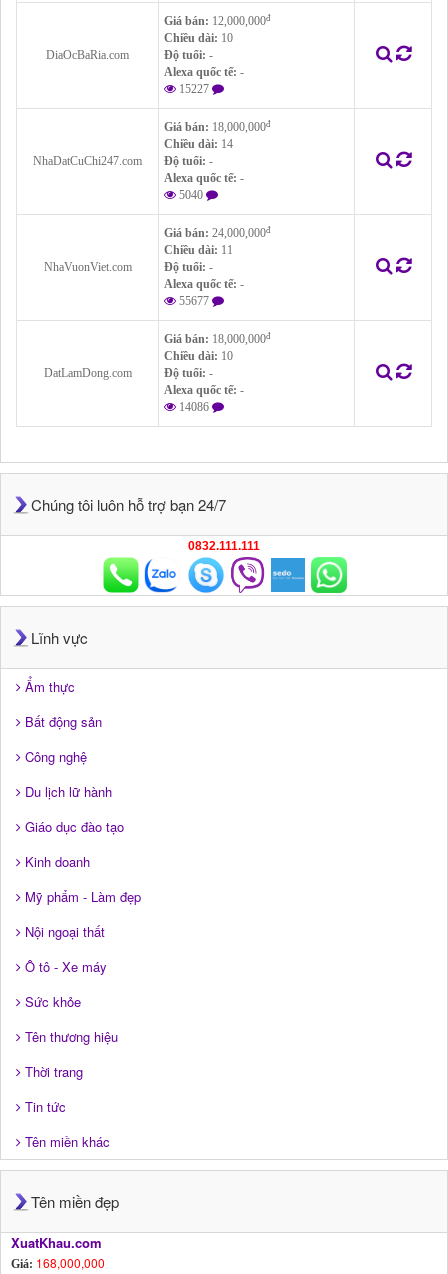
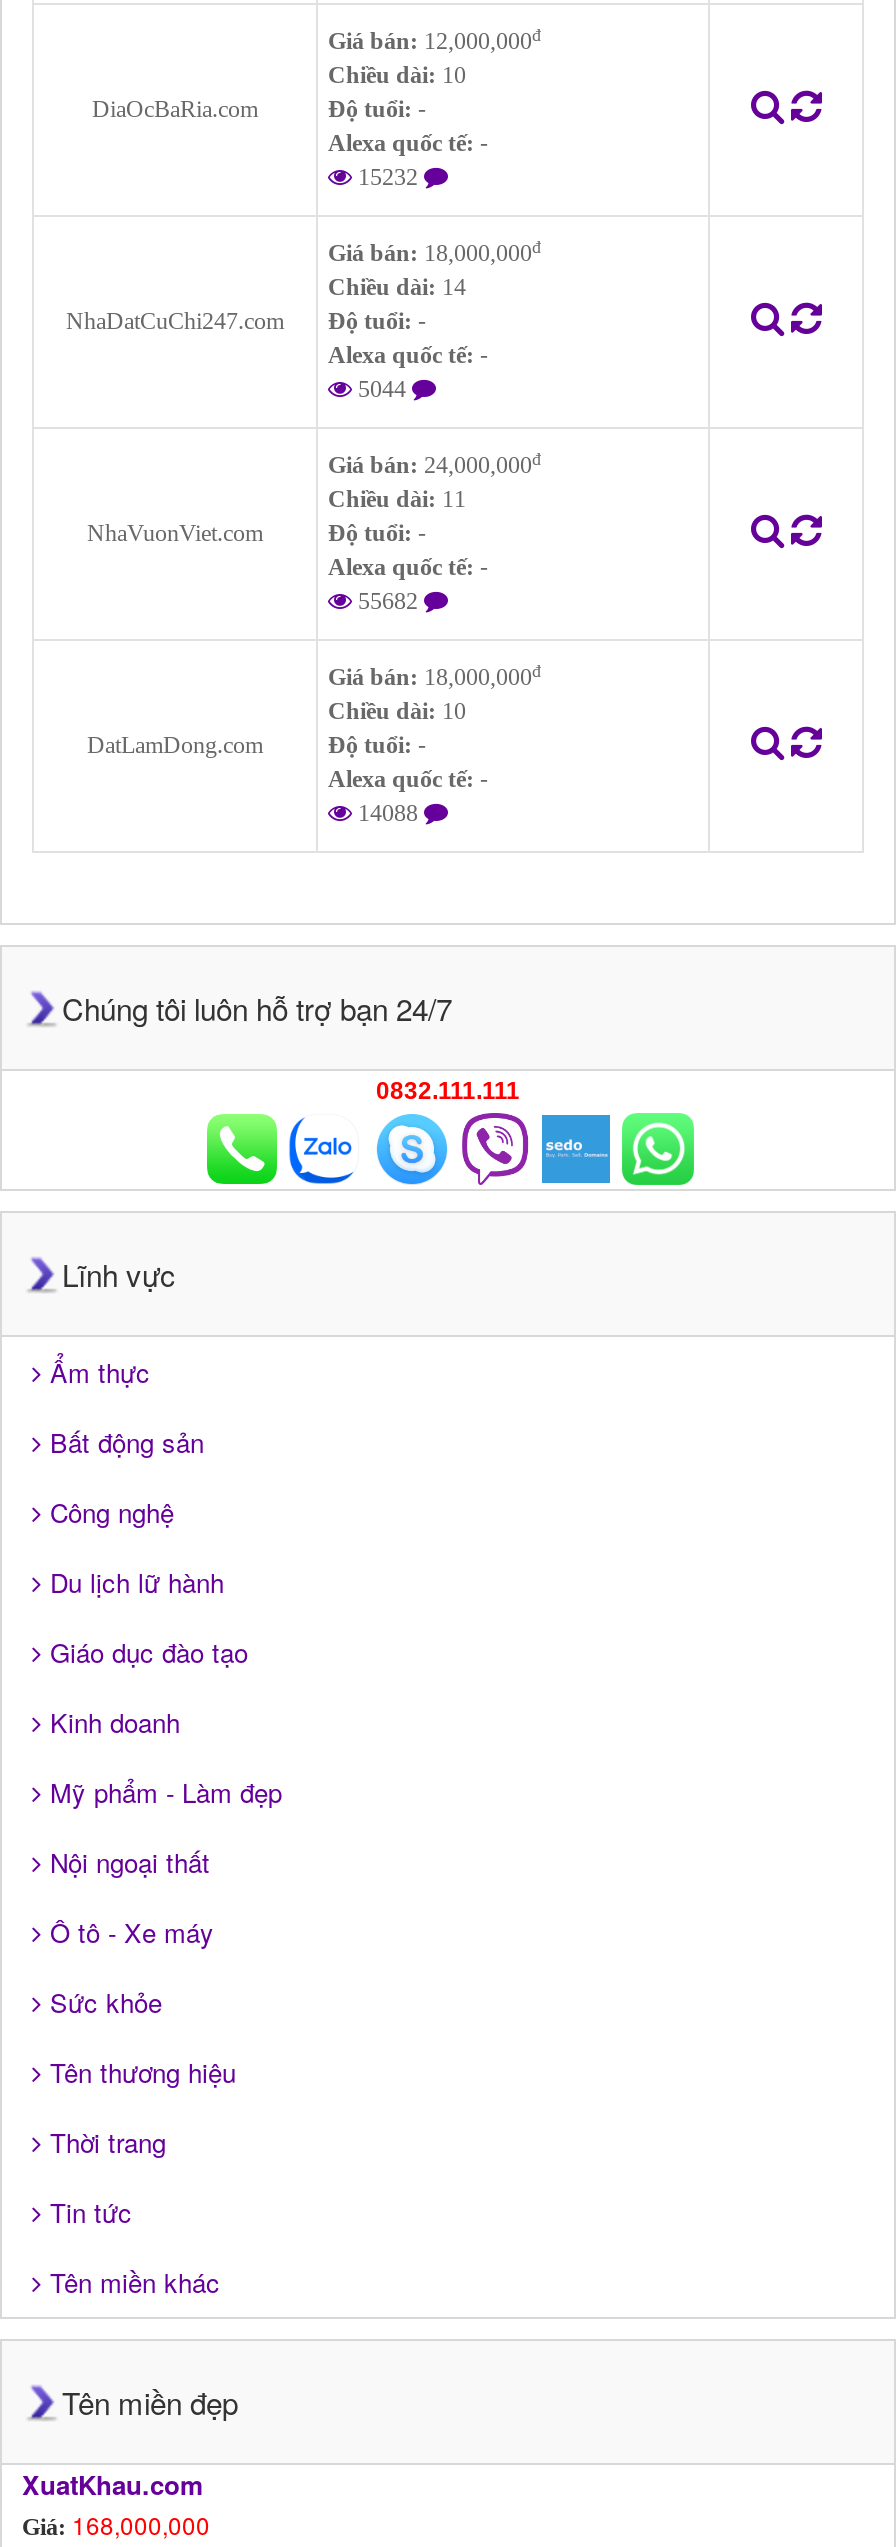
- 15227
+ 15232

- 5040
+ 5044

- 55677
+ 55682

- 14086
+ 14088
